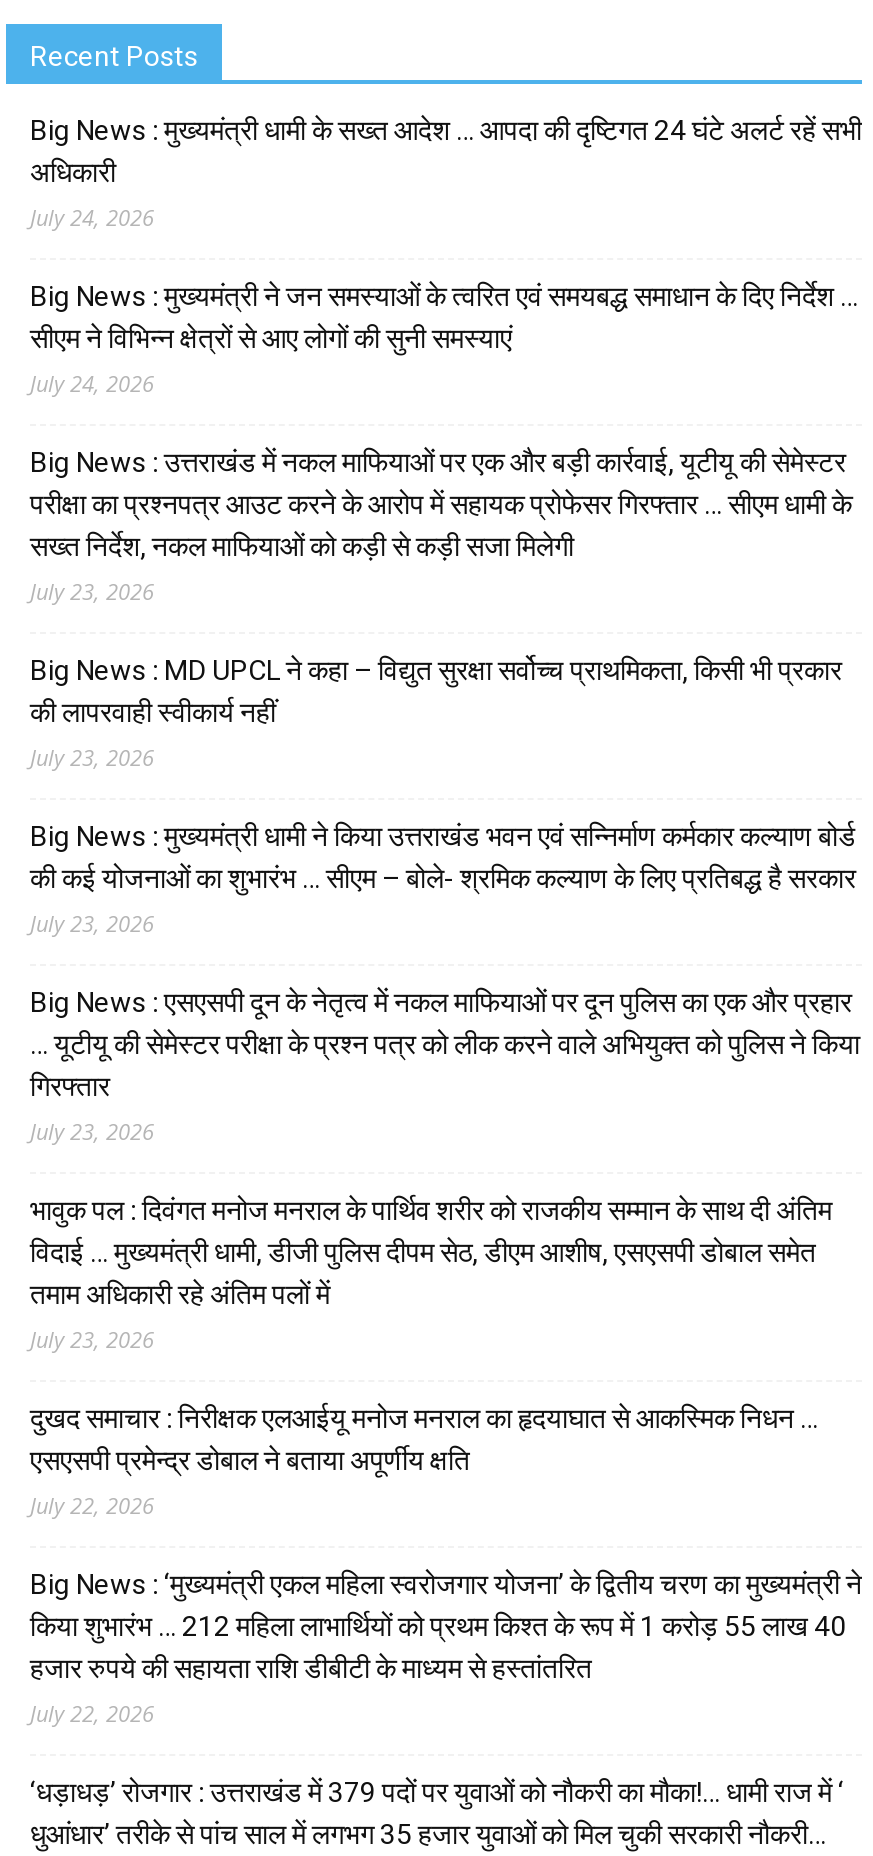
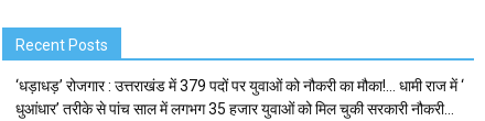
- Big News : मुख्यमंत्री धामी के सख्त आदेश … आपदा की दृष्टिगत 24 घंटे अलर्ट रहें सभी
- अधिकारी
- July 24, 2026
- Big News : मुख्यमंत्री ने जन समस्याओं के त्वरित एवं समयबद्ध समाधान के दिए निर्देश …
- सीएम ने विभिन्न क्षेत्रों से आए लोगों की सुनी समस्याएं
- July 24, 2026
- Big News : उत्तराखंड में नकल माफियाओं पर एक और बड़ी कार्रवाई, यूटीयू की सेमेस्टर
- परीक्षा का प्रश्नपत्र आउट करने के आरोप में सहायक प्रोफेसर गिरफ्तार … सीएम धामी के
- सख्त निर्देश, नकल माफियाओं को कड़ी से कड़ी सजा मिलेगी
- July 23, 2026
- Big News : MD UPCL ने कहा – विद्युत सुरक्षा सर्वोच्च प्राथमिकता, किसी भी प्रकार
- की लापरवाही स्वीकार्य नहीं
- July 23, 2026
- Big News : मुख्यमंत्री धामी ने किया उत्तराखंड भवन एवं सन्निर्माण कर्मकार कल्याण बोर्ड
- की कई योजनाओं का शुभारंभ … सीएम – बोले- श्रमिक कल्याण के लिए प्रतिबद्ध है सरकार
- July 23, 2026
- Big News : एसएसपी दून के नेतृत्व में नकल माफियाओं पर दून पुलिस का एक और प्रहार
- … यूटीयू की सेमेस्टर परीक्षा के प्रश्न पत्र को लीक करने वाले अभियुक्त को पुलिस ने किया
- गिरफ्तार
- July 23, 2026
- भावुक पल : दिवंगत मनोज मनराल के पार्थिव शरीर को राजकीय सम्मान के साथ दी अंतिम
- विदाई … मुख्यमंत्री धामी, डीजी पुलिस दीपम सेठ, डीएम आशीष, एसएसपी डोबाल समेत
- तमाम अधिकारी रहे अंतिम पलों में
- July 23, 2026
- दुखद समाचार : निरीक्षक एलआईयू मनोज मनराल का हृदयाघात से आकस्मिक निधन …
- एसएसपी प्रमेन्द्र डोबाल ने बताया अपूर्णीय क्षति
- July 22, 2026
- Big News : ‘मुख्यमंत्री एकल महिला स्वरोजगार योजना’ के द्वितीय चरण का मुख्यमंत्री ने
- किया शुभारंभ … 212 महिला लाभार्थियों को प्रथम किश्त के रूप में 1 करोड़ 55 लाख 40
- हजार रुपये की सहायता राशि डीबीटी के माध्यम से हस्तांतरित
- July 22, 2026
